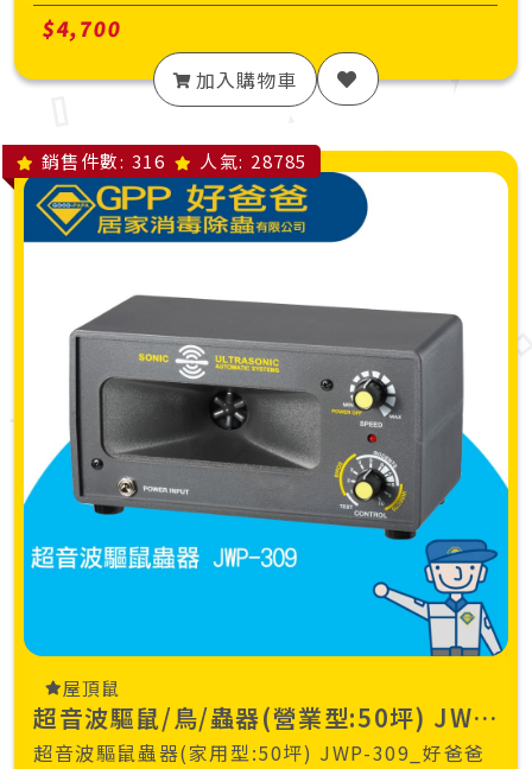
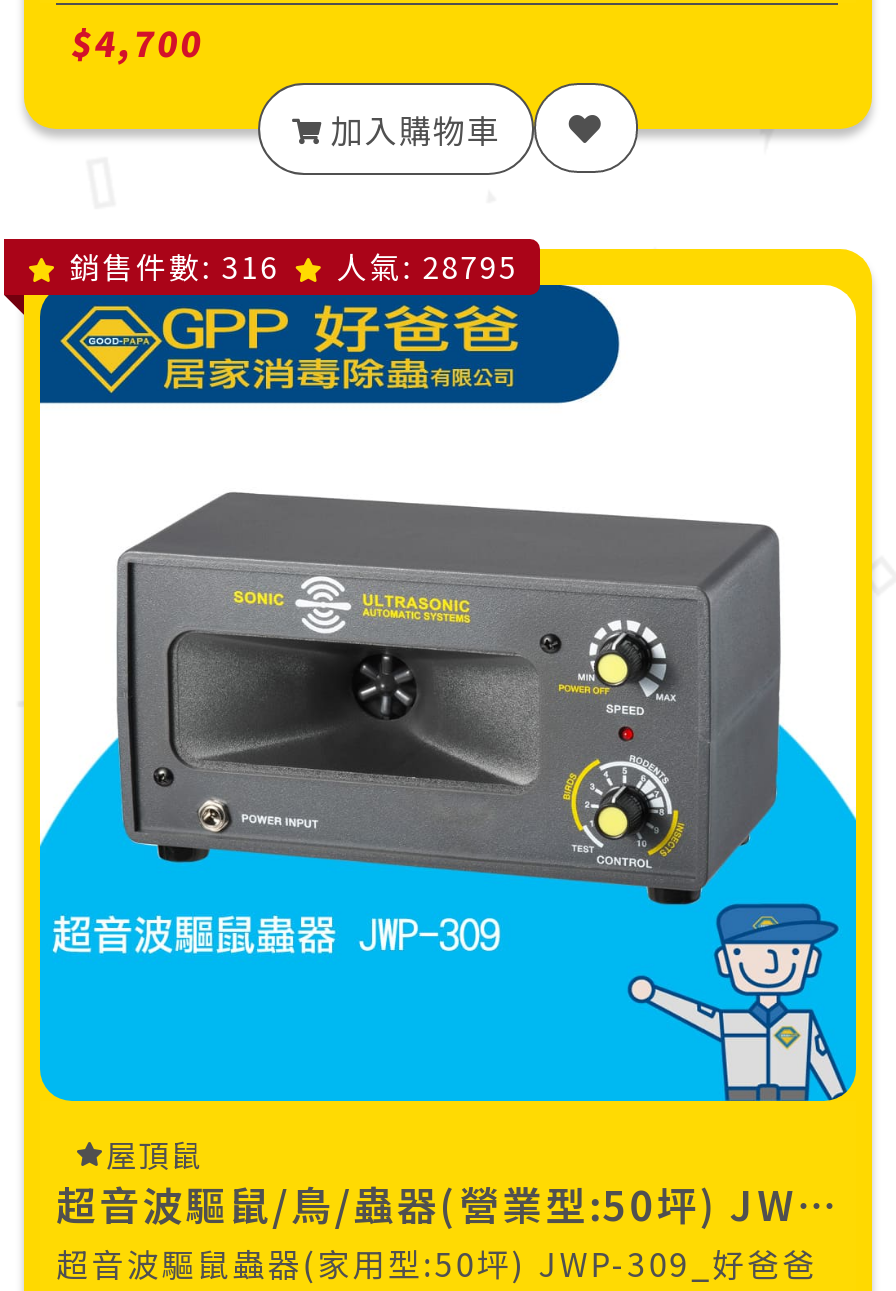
- 銷售件數: 316 人氣: 28785
+ 銷售件數: 316 人氣: 28795
